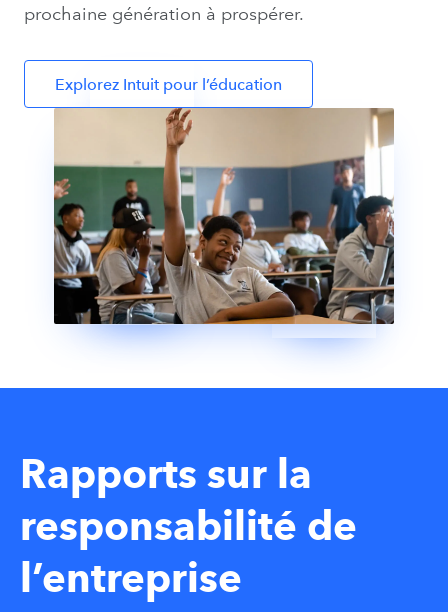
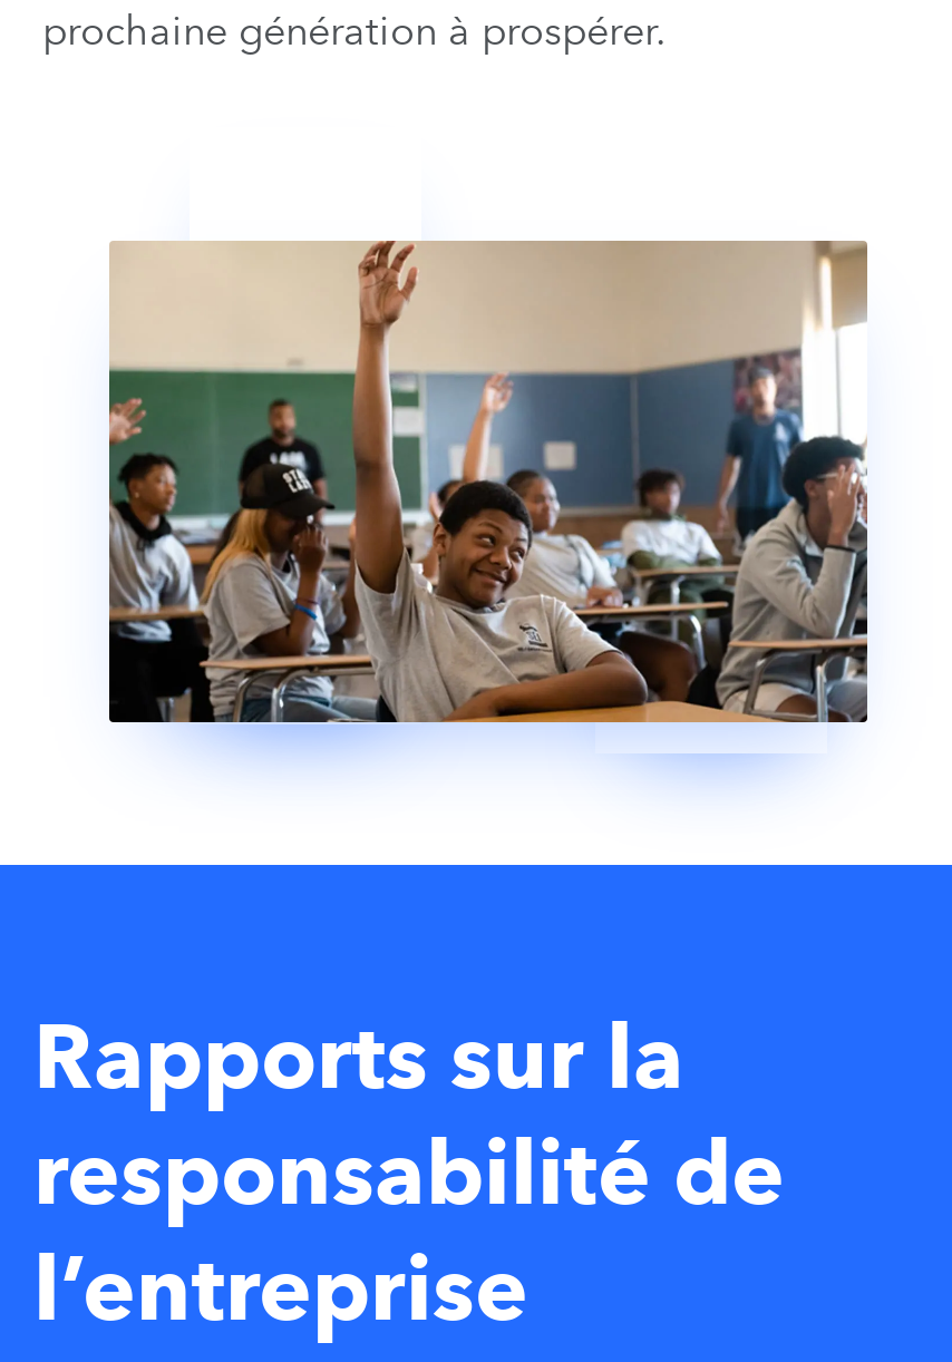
- Explorez Intuit pour l’éducation
